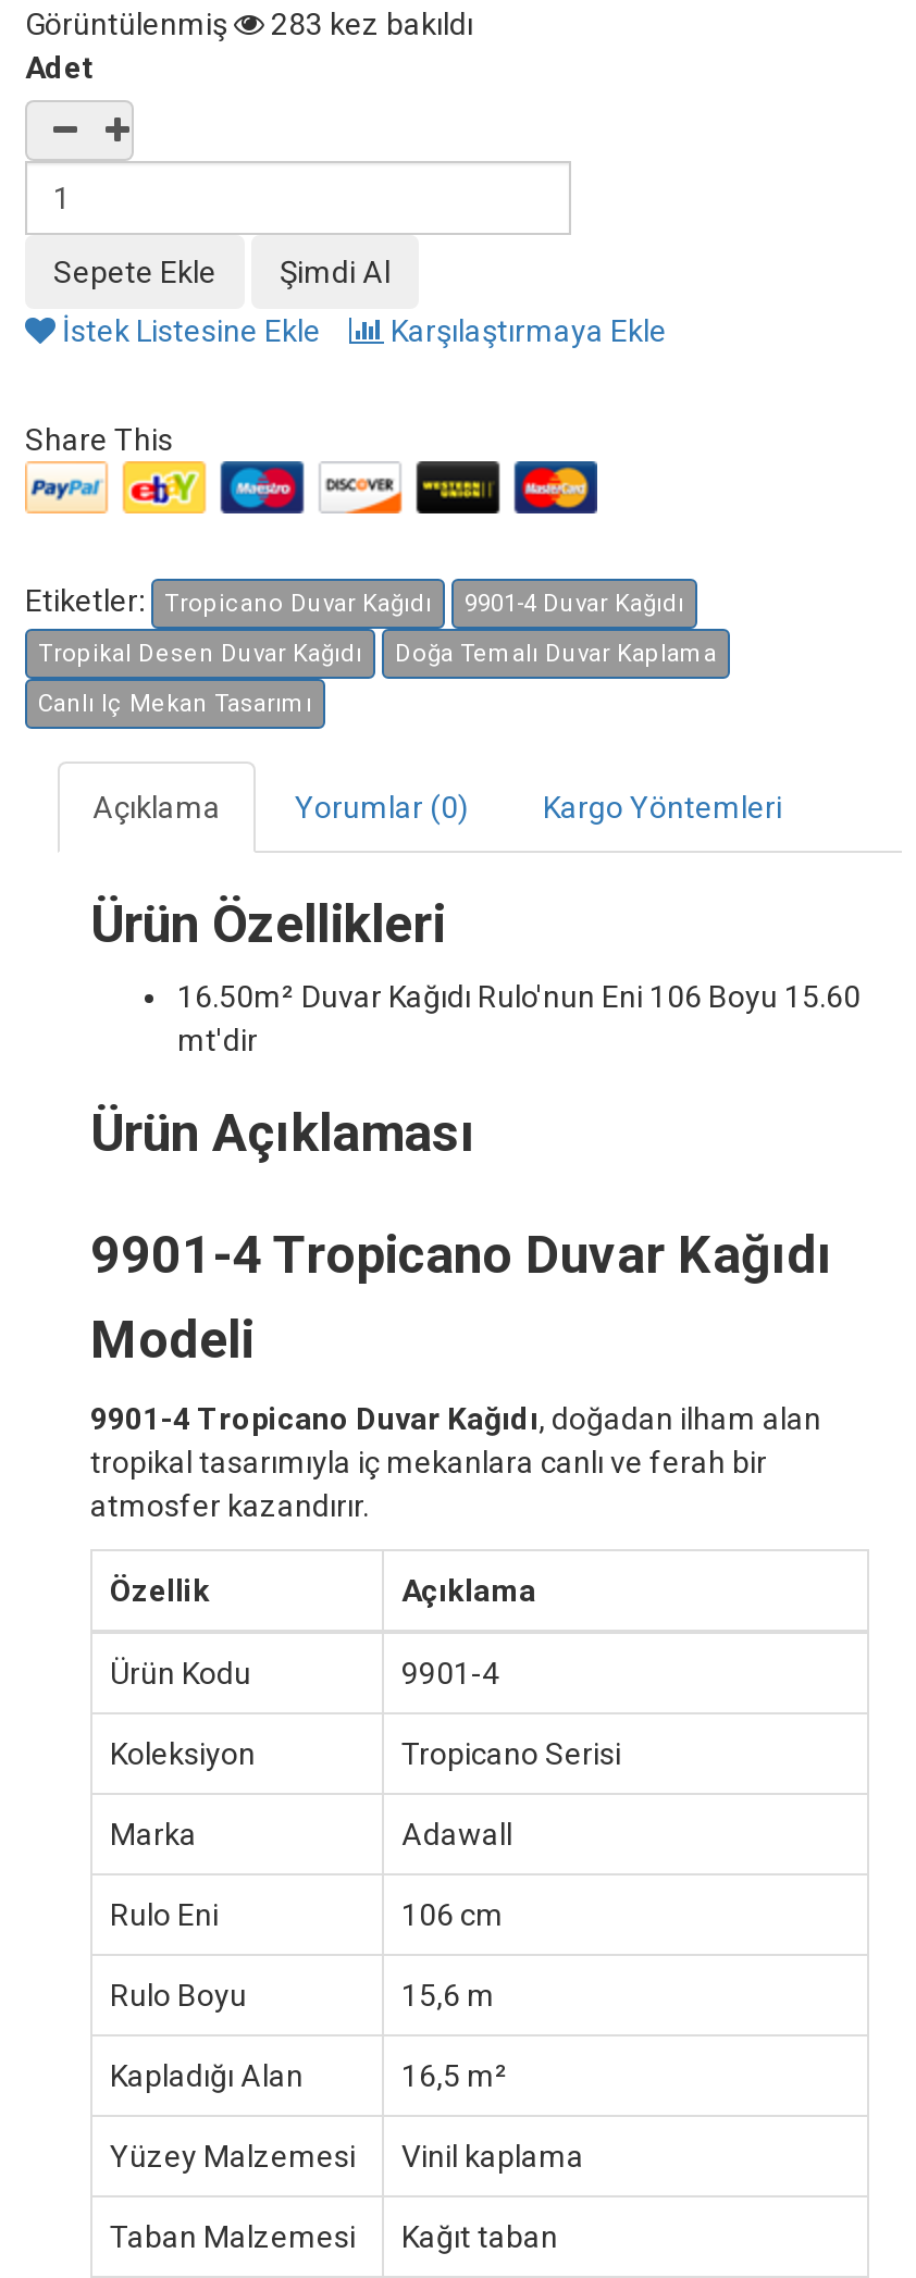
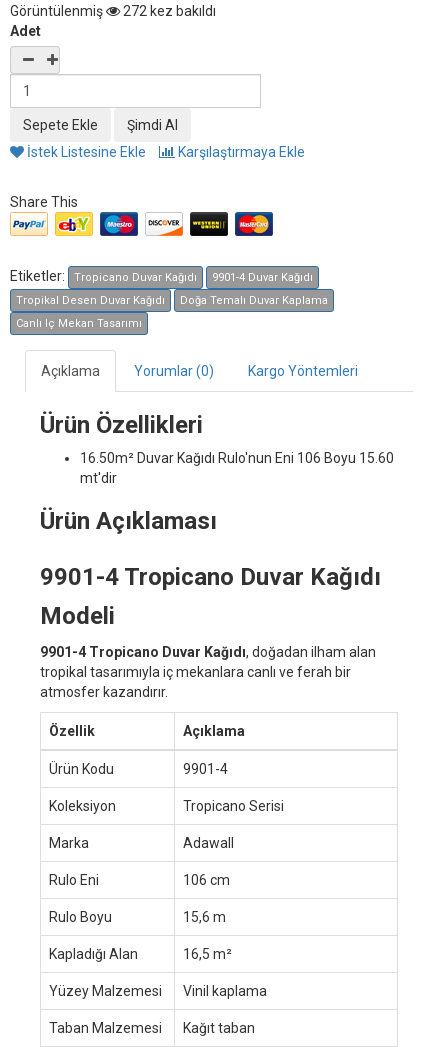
- Görüntülenmiş 283 kez bakıldı
+ Görüntülenmiş 272 kez bakıldı
